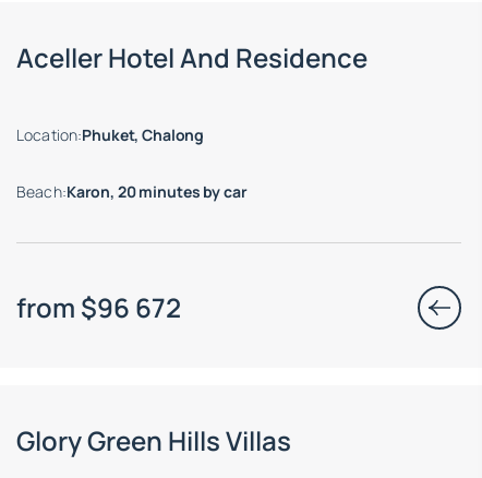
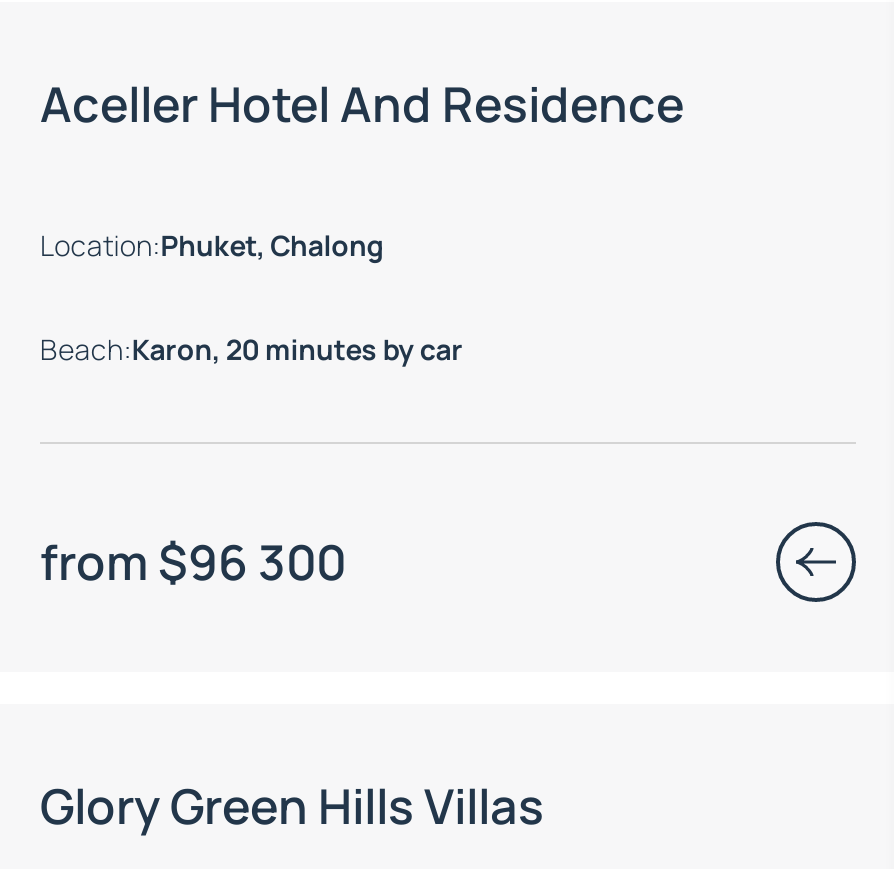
- from $96 672
+ from $96 300
